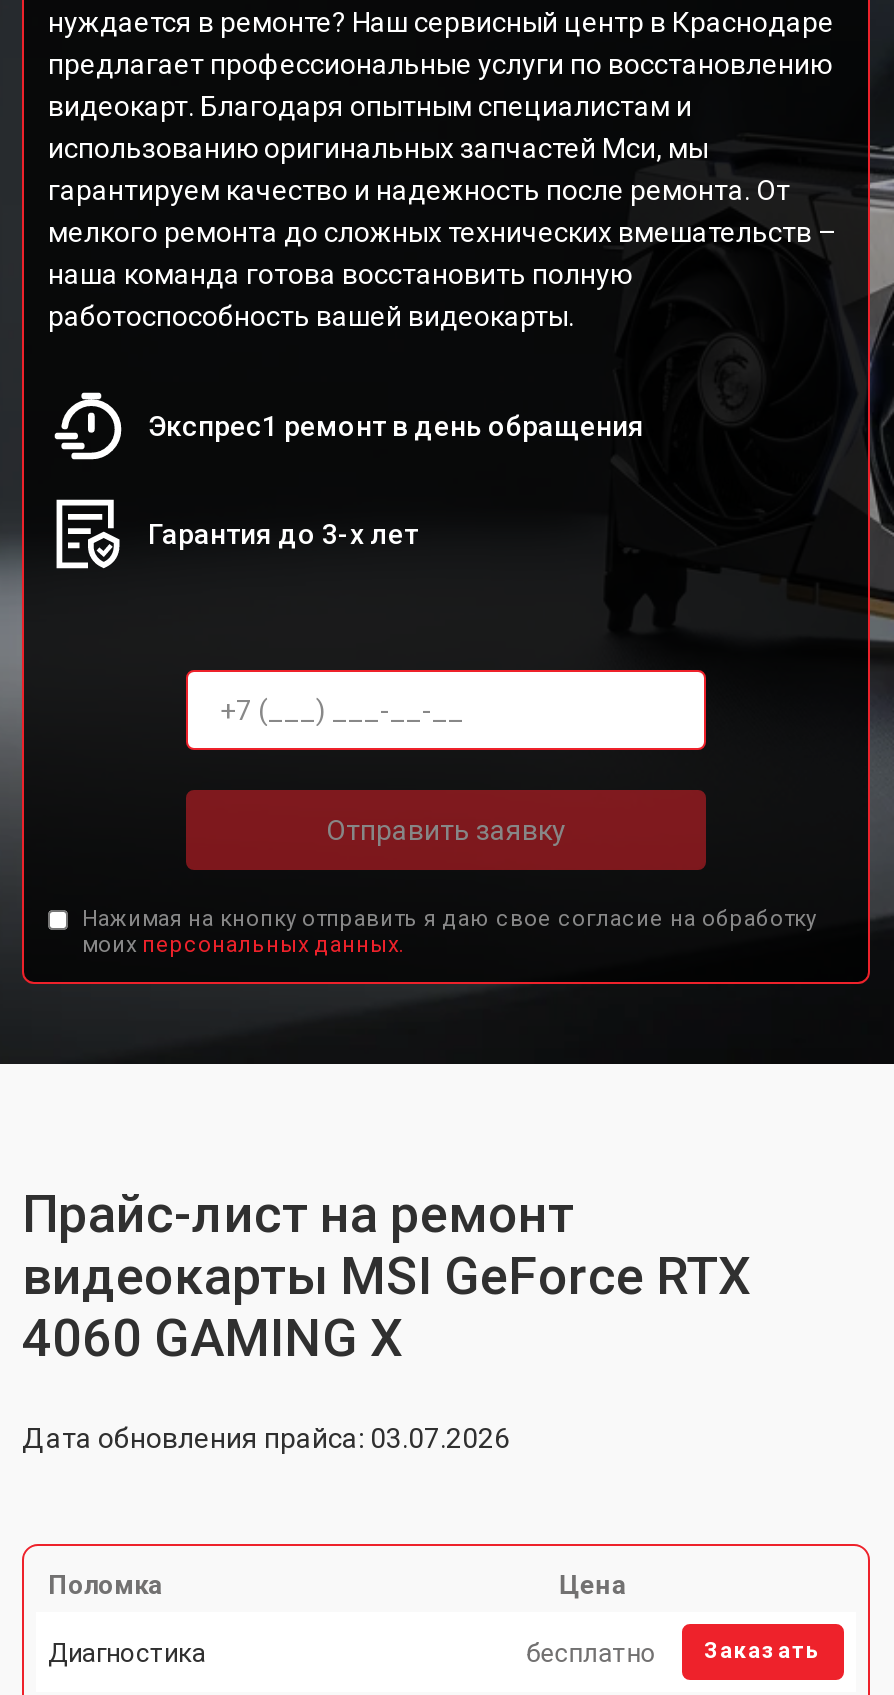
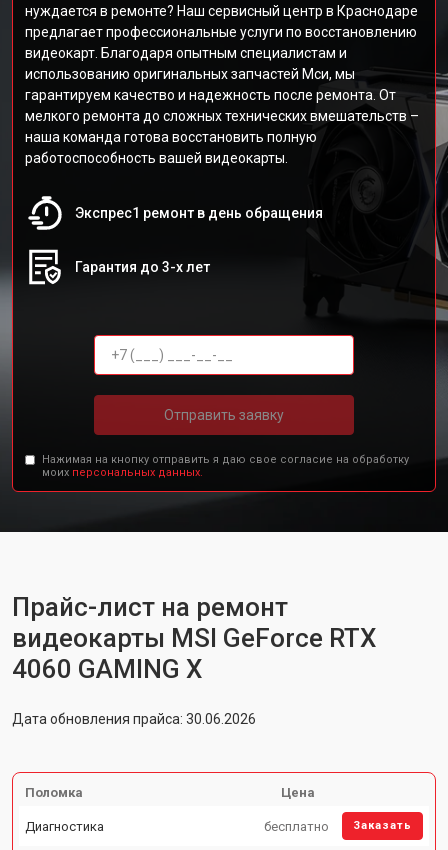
- Дата обновления прайса: 03.07.2026
+ Дата обновления прайса: 30.06.2026
